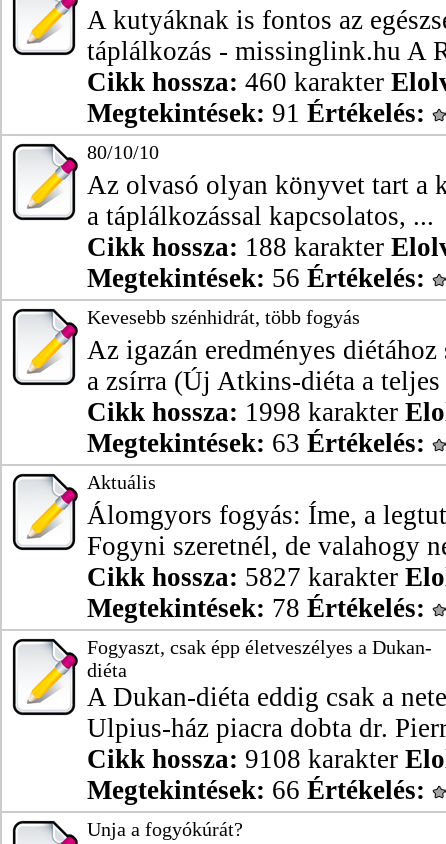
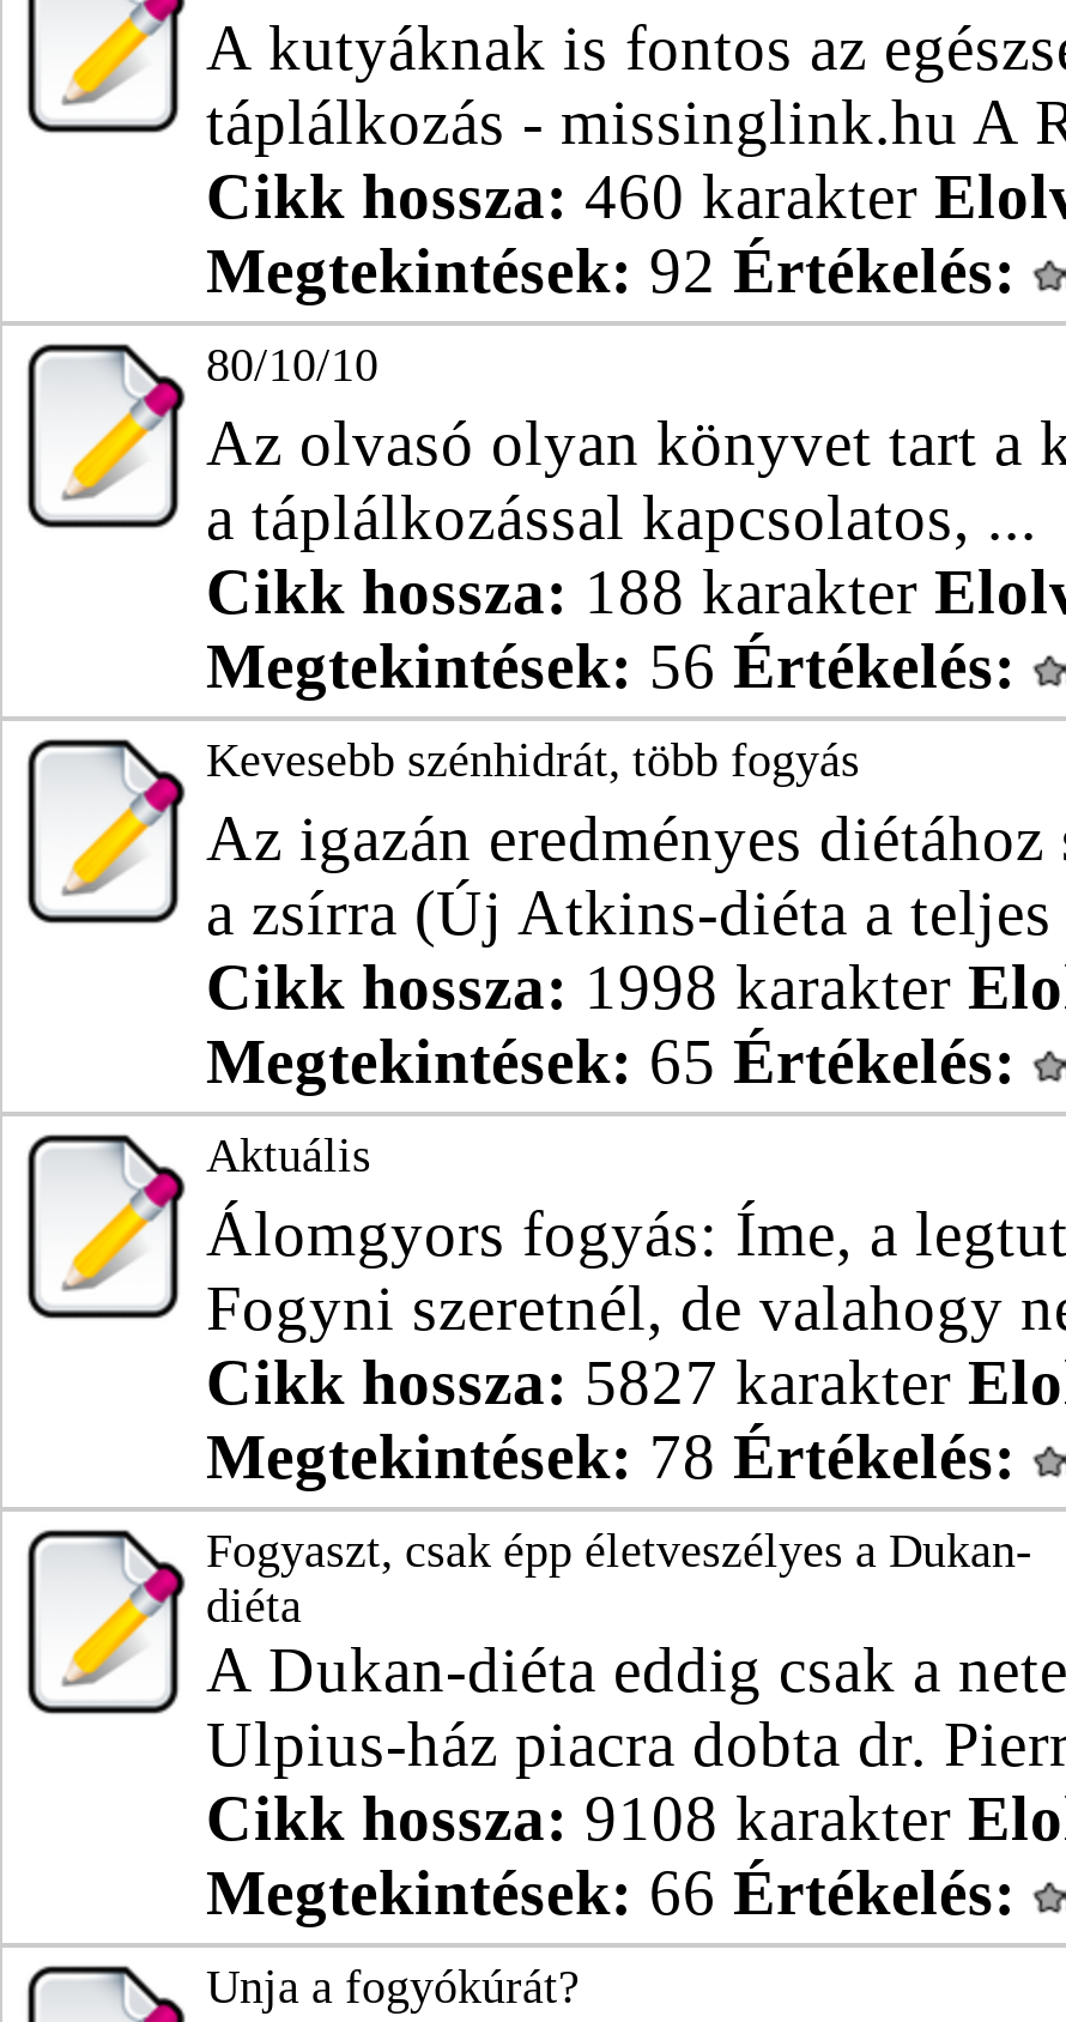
- Megtekintések: 91 Értékelés:
+ Megtekintések: 92 Értékelés:

- Megtekintések: 63 Értékelés:
+ Megtekintések: 65 Értékelés:
